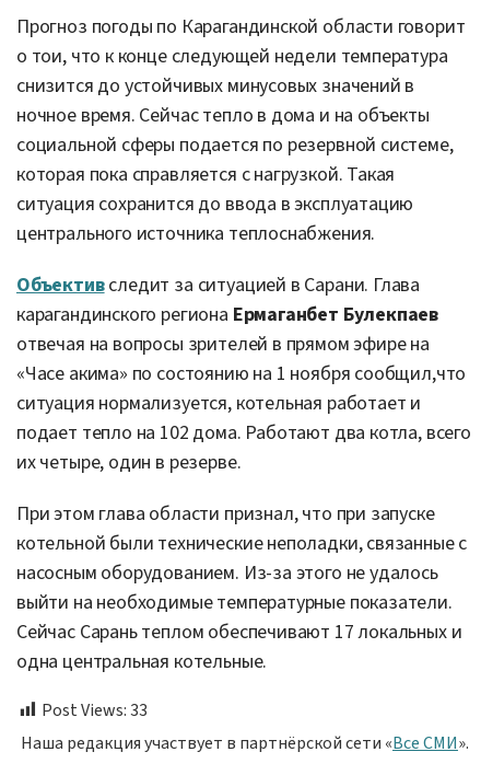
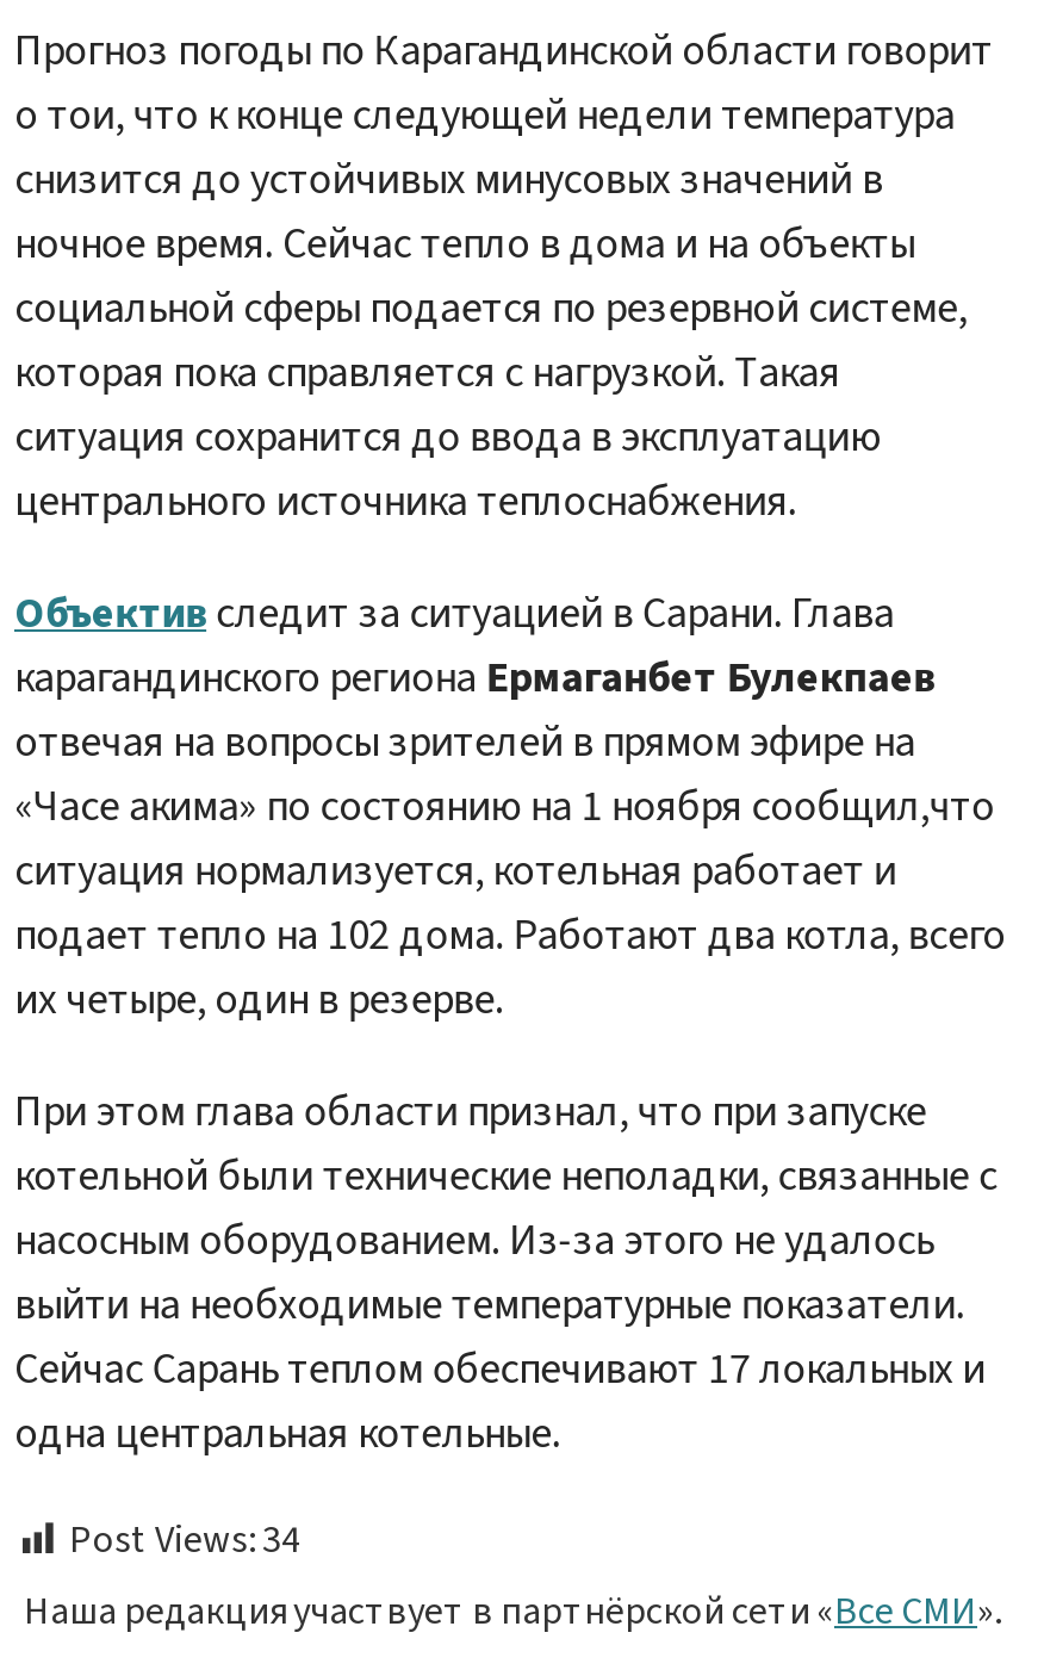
- Post Views: 33
+ Post Views: 34
